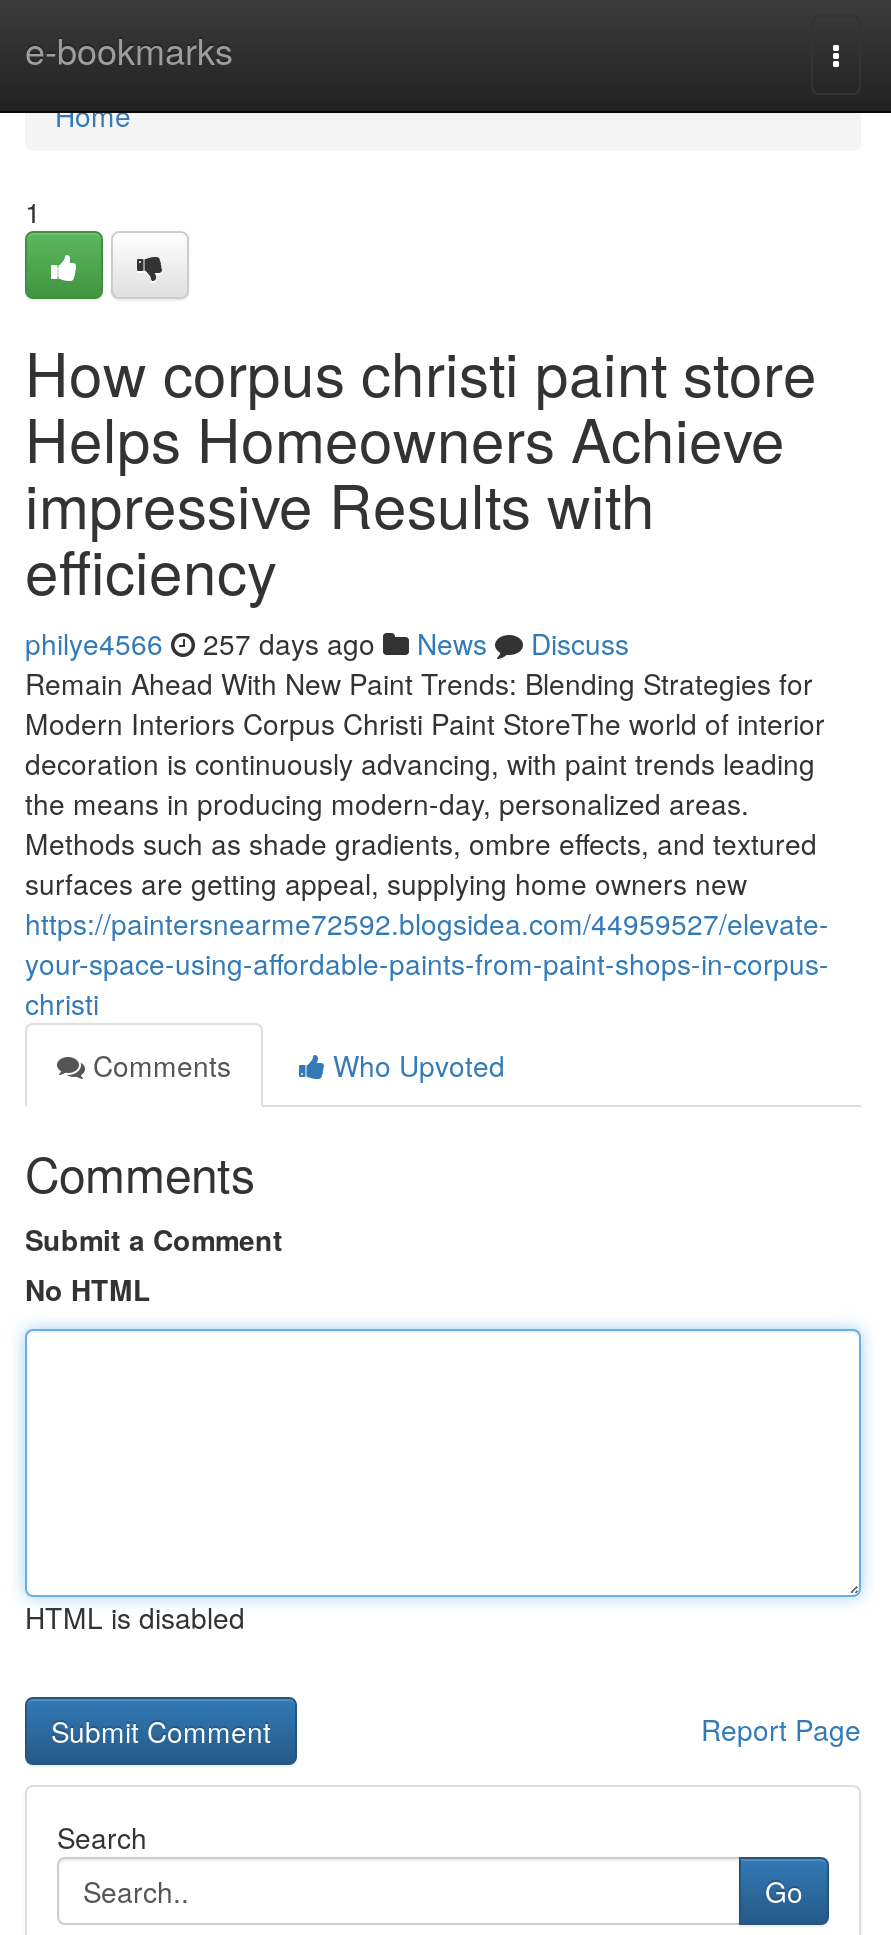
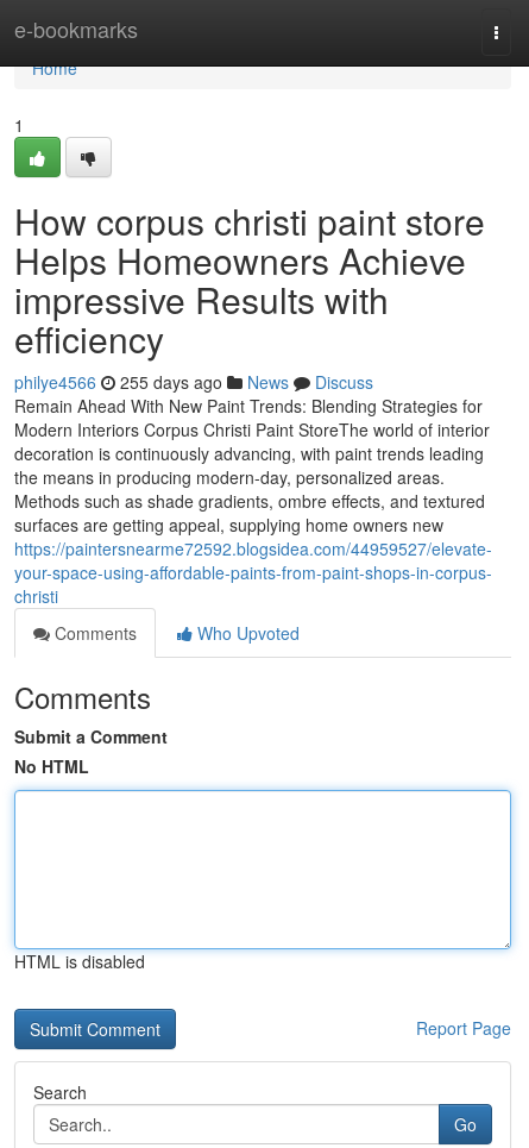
- philye4566 257 days ago News Discuss
+ philye4566 255 days ago News Discuss
